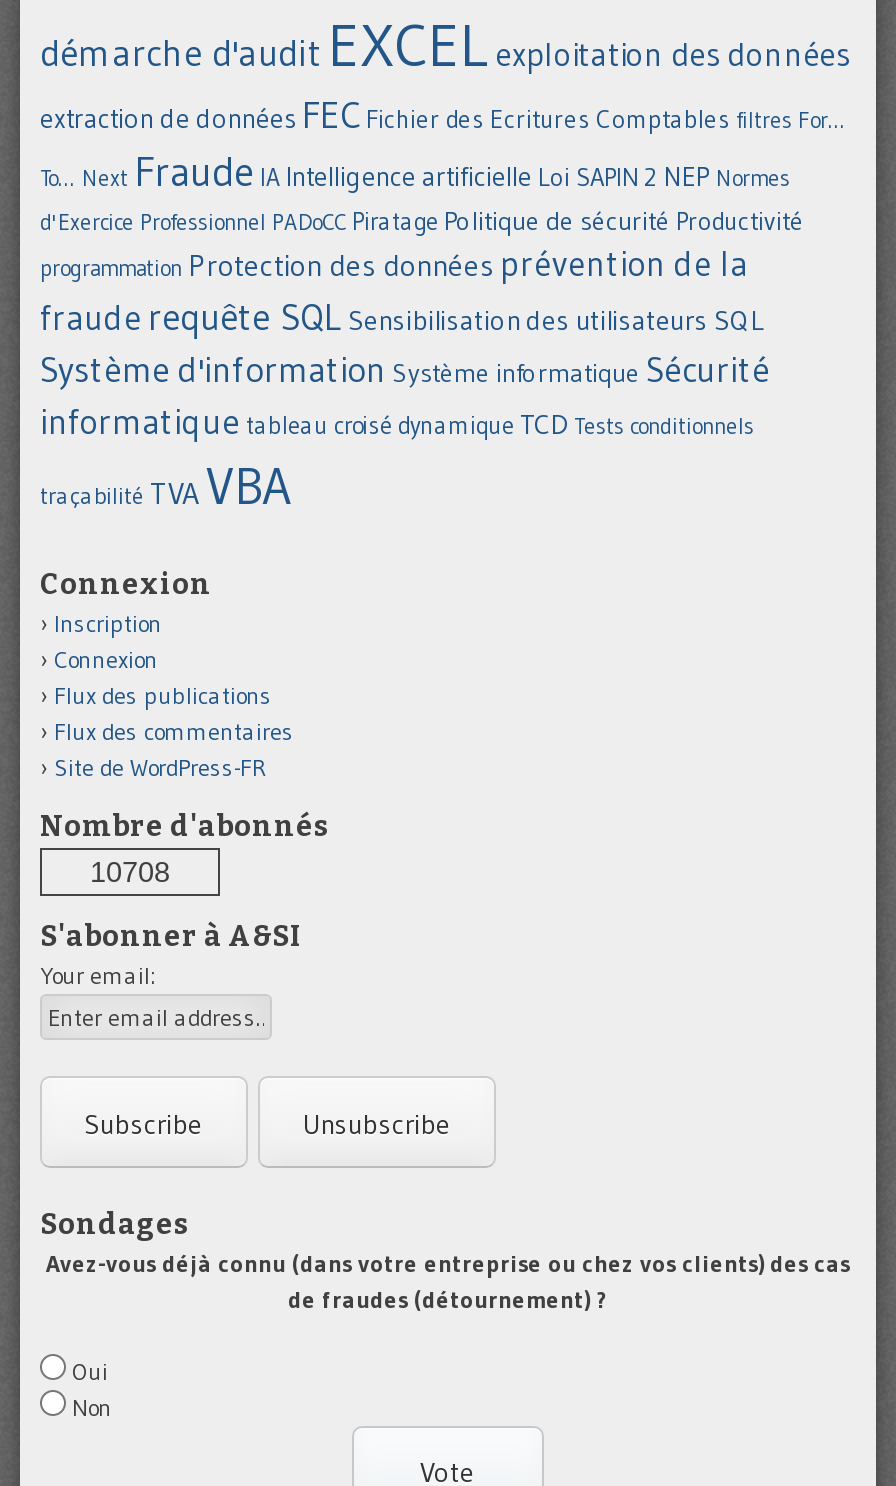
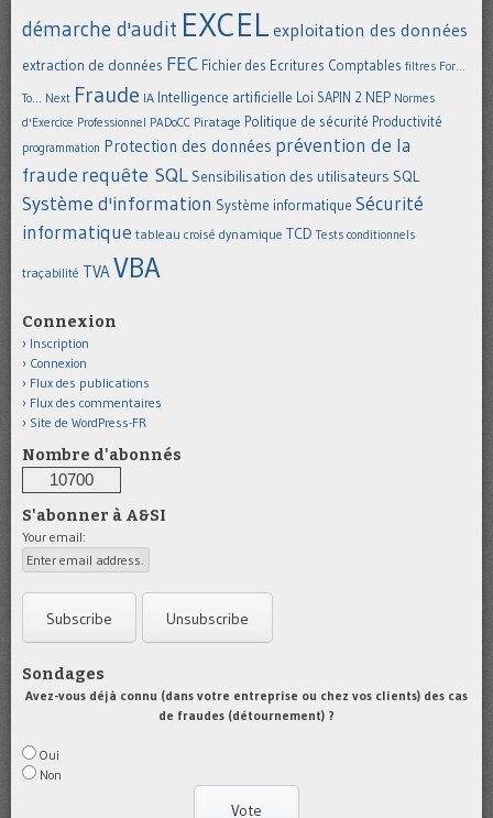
- 10708
+ 10700
